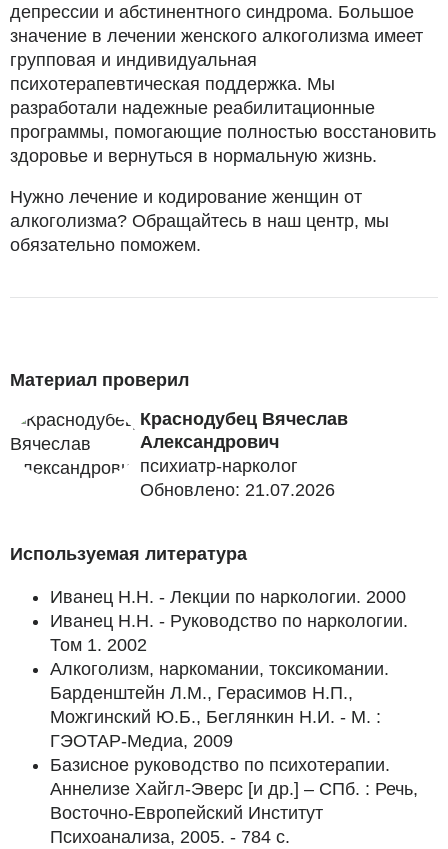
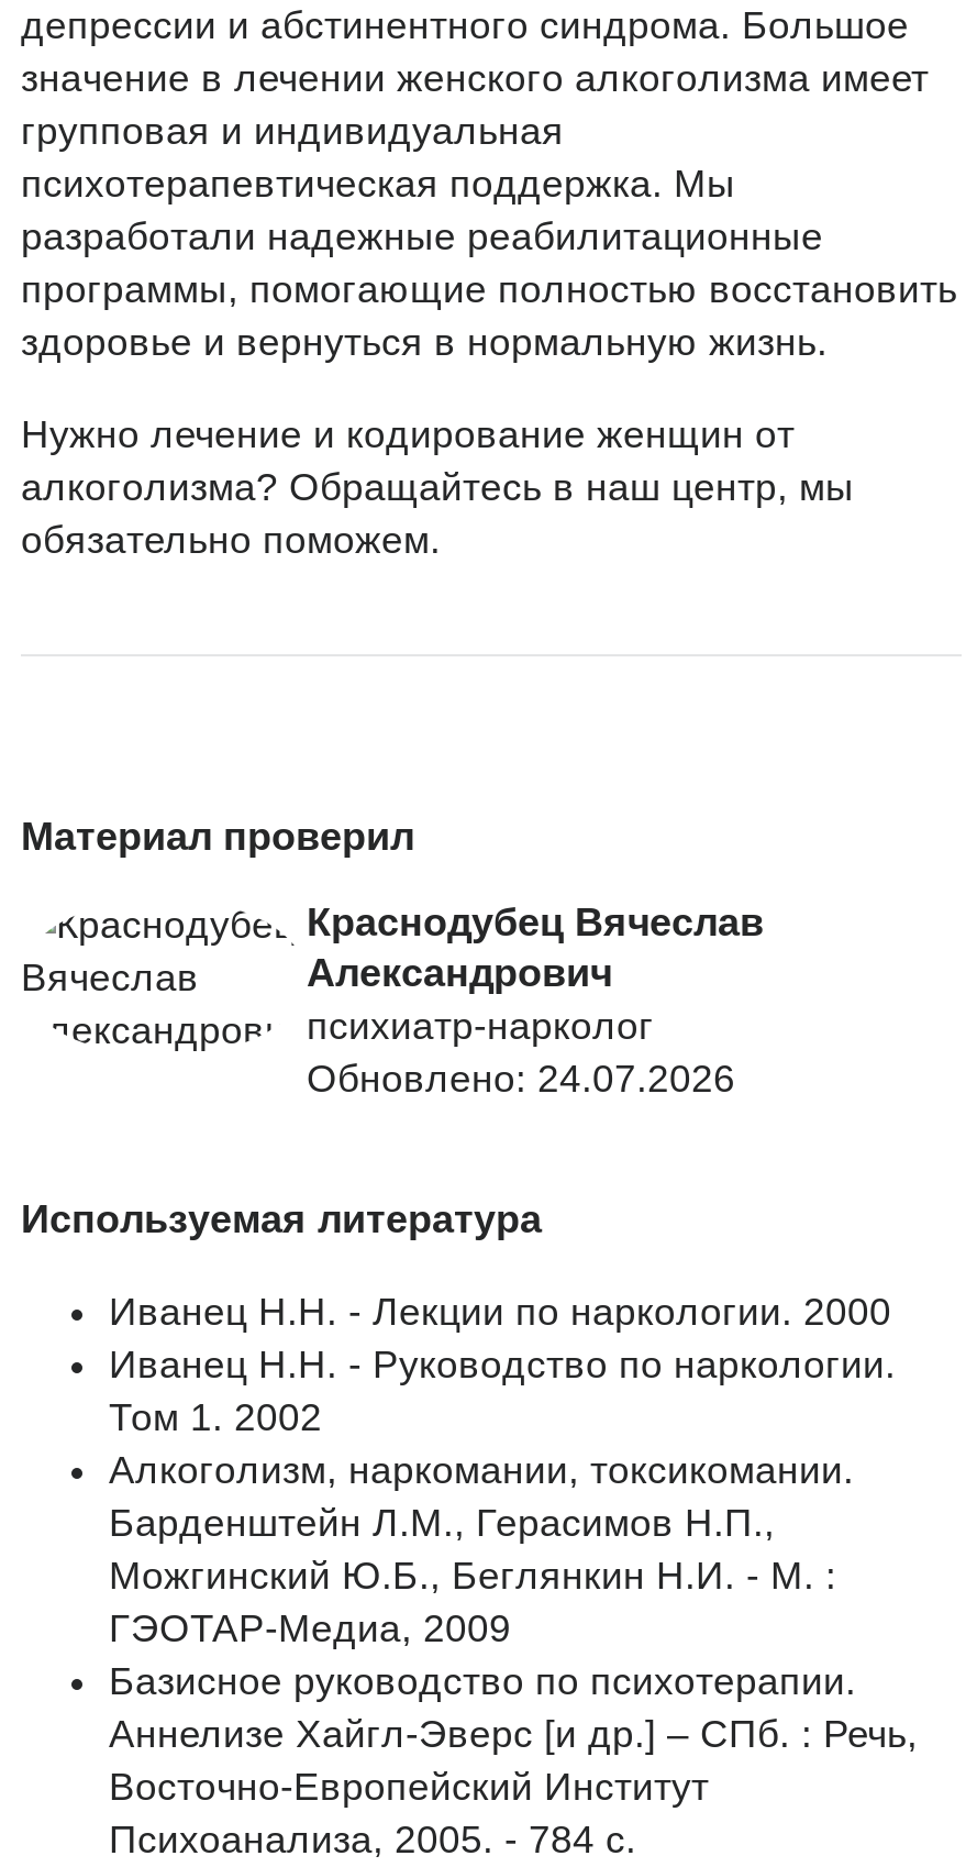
- Обновлено: 21.07.2026
+ Обновлено: 24.07.2026
